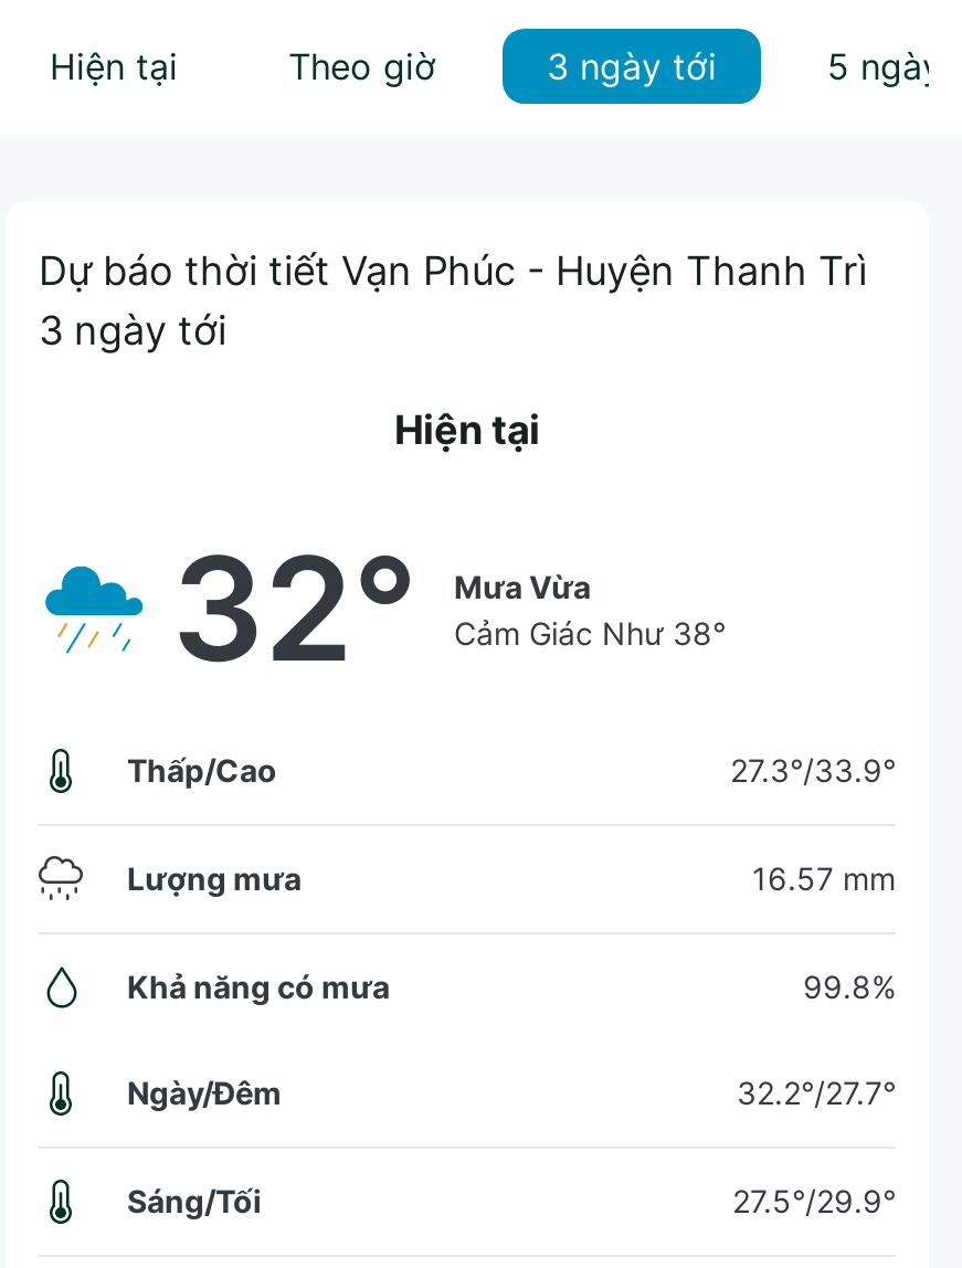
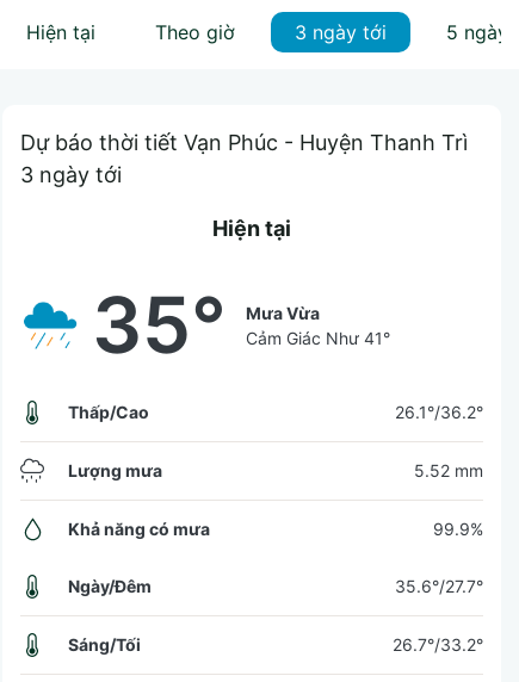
- 32°
+ 35°

- Cảm Giác Như 38°
+ Cảm Giác Như 41°

- 27.3°/33.9°
+ 26.1°/36.2°

- 16.57 mm
+ 5.52 mm

- 99.8%
+ 99.9%

- 32.2°/27.7°
+ 35.6°/27.7°

- 27.5°/29.9°
+ 26.7°/33.2°
